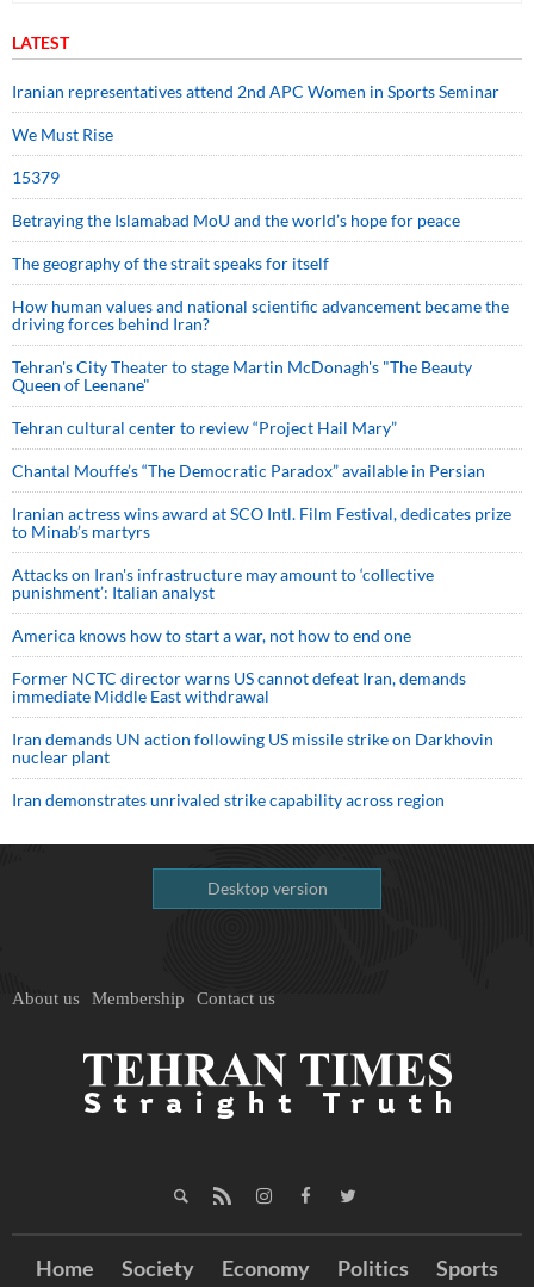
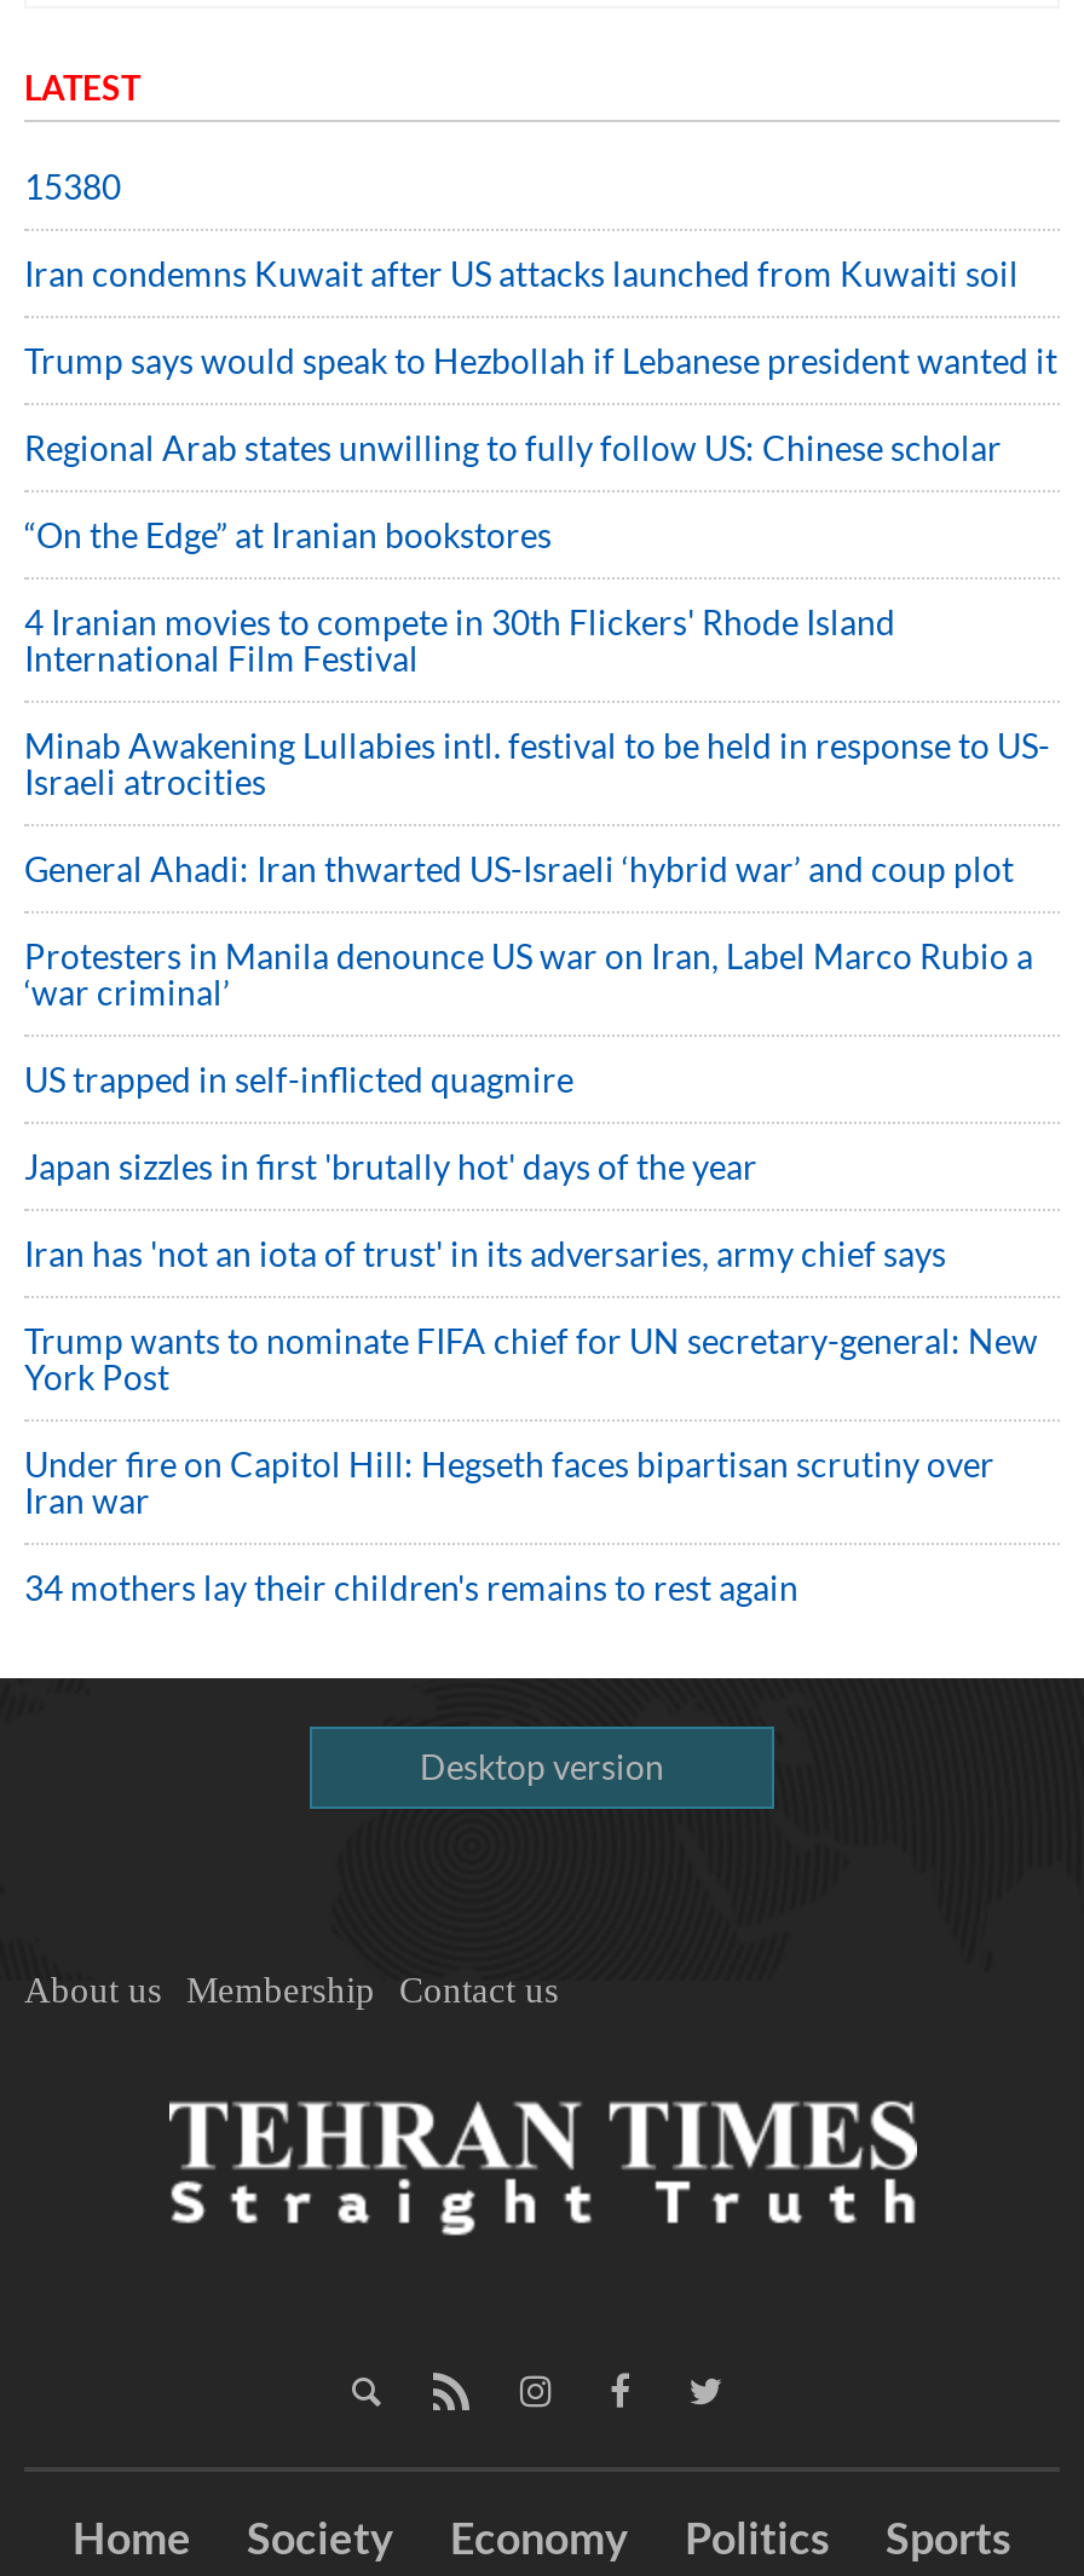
- Iranian representatives attend 2nd APC Women in Sports Seminar
+ 15380

- We Must Rise
+ Iran condemns Kuwait after US attacks launched from Kuwaiti soil

- 15379
+ Trump says would speak to Hezbollah if Lebanese president wanted it

- Betraying the Islamabad MoU and the world’s hope for peace
+ Regional Arab states unwilling to fully follow US: Chinese scholar

- The geography of the strait speaks for itself
+ “On the Edge” at Iranian bookstores

- How human values and national scientific advancement became the
- driving forces behind Iran?
+ 4 Iranian movies to compete in 30th Flickers' Rhode Island
+ International Film Festival

- Tehran's City Theater to stage Martin McDonagh's "The Beauty
- Queen of Leenane"
+ Minab Awakening Lullabies intl. festival to be held in response to US-
+ Israeli atrocities

- Tehran cultural center to review “Project Hail Mary”
+ General Ahadi: Iran thwarted US-Israeli ‘hybrid war’ and coup plot

- Chantal Mouffe’s “The Democratic Paradox” available in Persian
+ Protesters in Manila denounce US war on Iran, Label Marco Rubio a
+ ‘war criminal’

- Iranian actress wins award at SCO Intl. Film Festival, dedicates prize
- to Minab’s martyrs
+ US trapped in self-inflicted quagmire

- Attacks on Iran's infrastructure may amount to ‘collective
- punishment’: Italian analyst
+ Japan sizzles in first 'brutally hot' days of the year

- America knows how to start a war, not how to end one
+ Iran has 'not an iota of trust' in its adversaries, army chief says

- Former NCTC director warns US cannot defeat Iran, demands
- immediate Middle East withdrawal
+ Trump wants to nominate FIFA chief for UN secretary-general: New
+ York Post

- Iran demands UN action following US missile strike on Darkhovin
- nuclear plant
+ Under fire on Capitol Hill: Hegseth faces bipartisan scrutiny over
+ Iran war

- Iran demonstrates unrivaled strike capability across region
+ 34 mothers lay their children's remains to rest again
